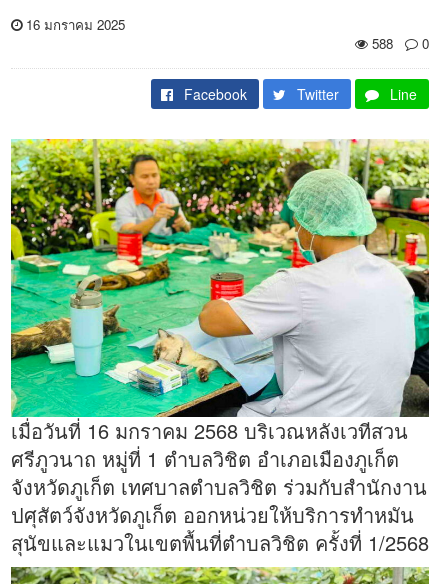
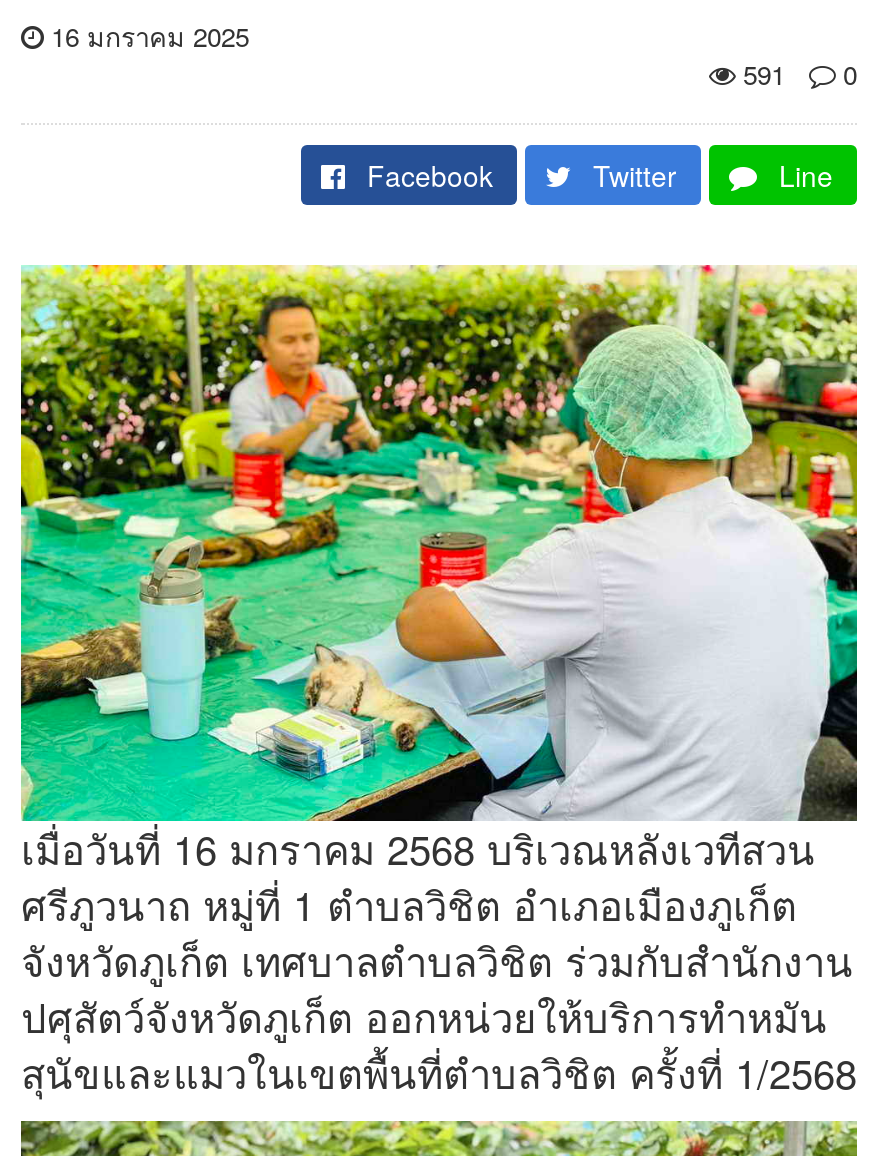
- 588 0
+ 591 0
